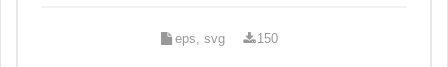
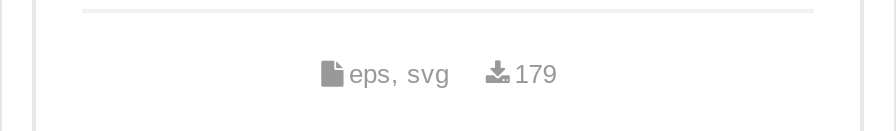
- 150
+ 179
